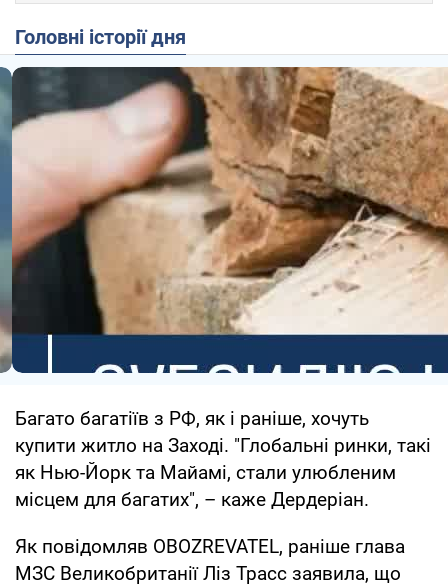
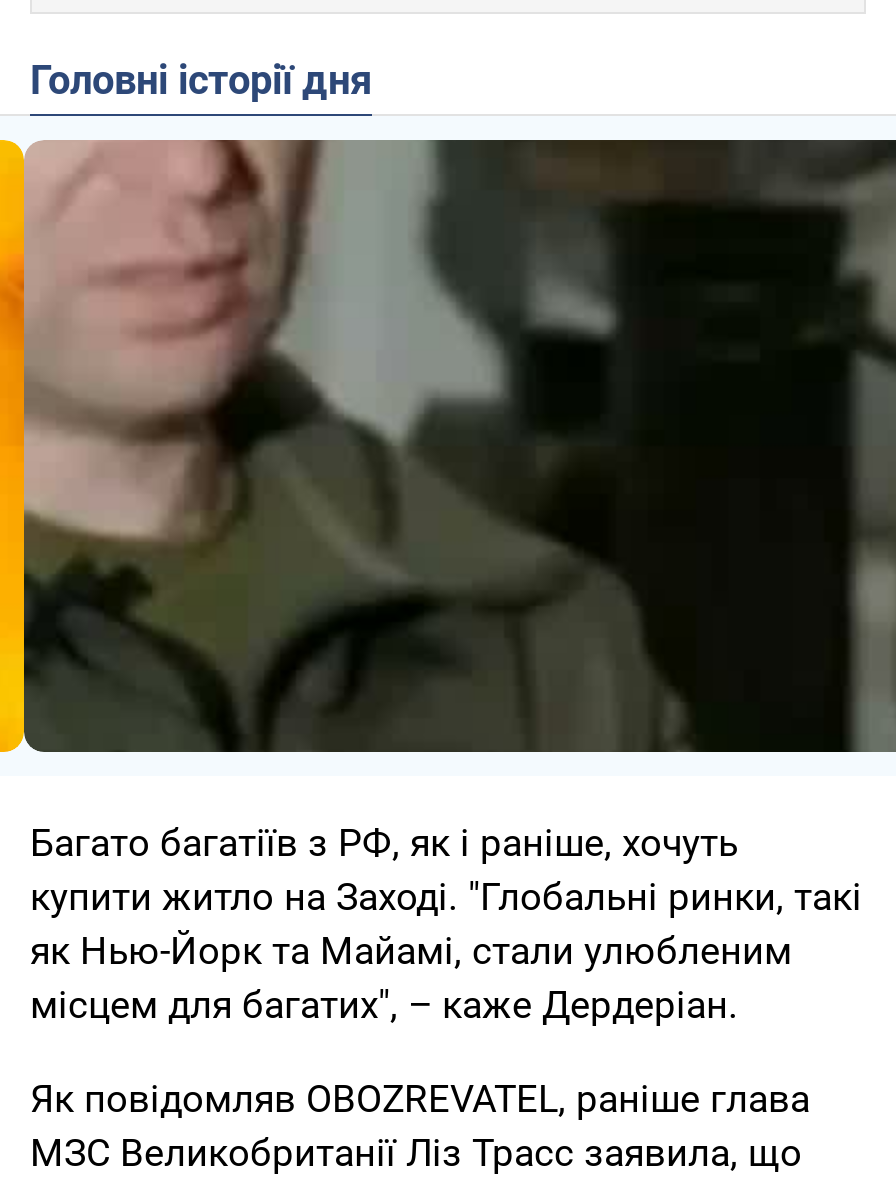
- [image]
+ [image]
